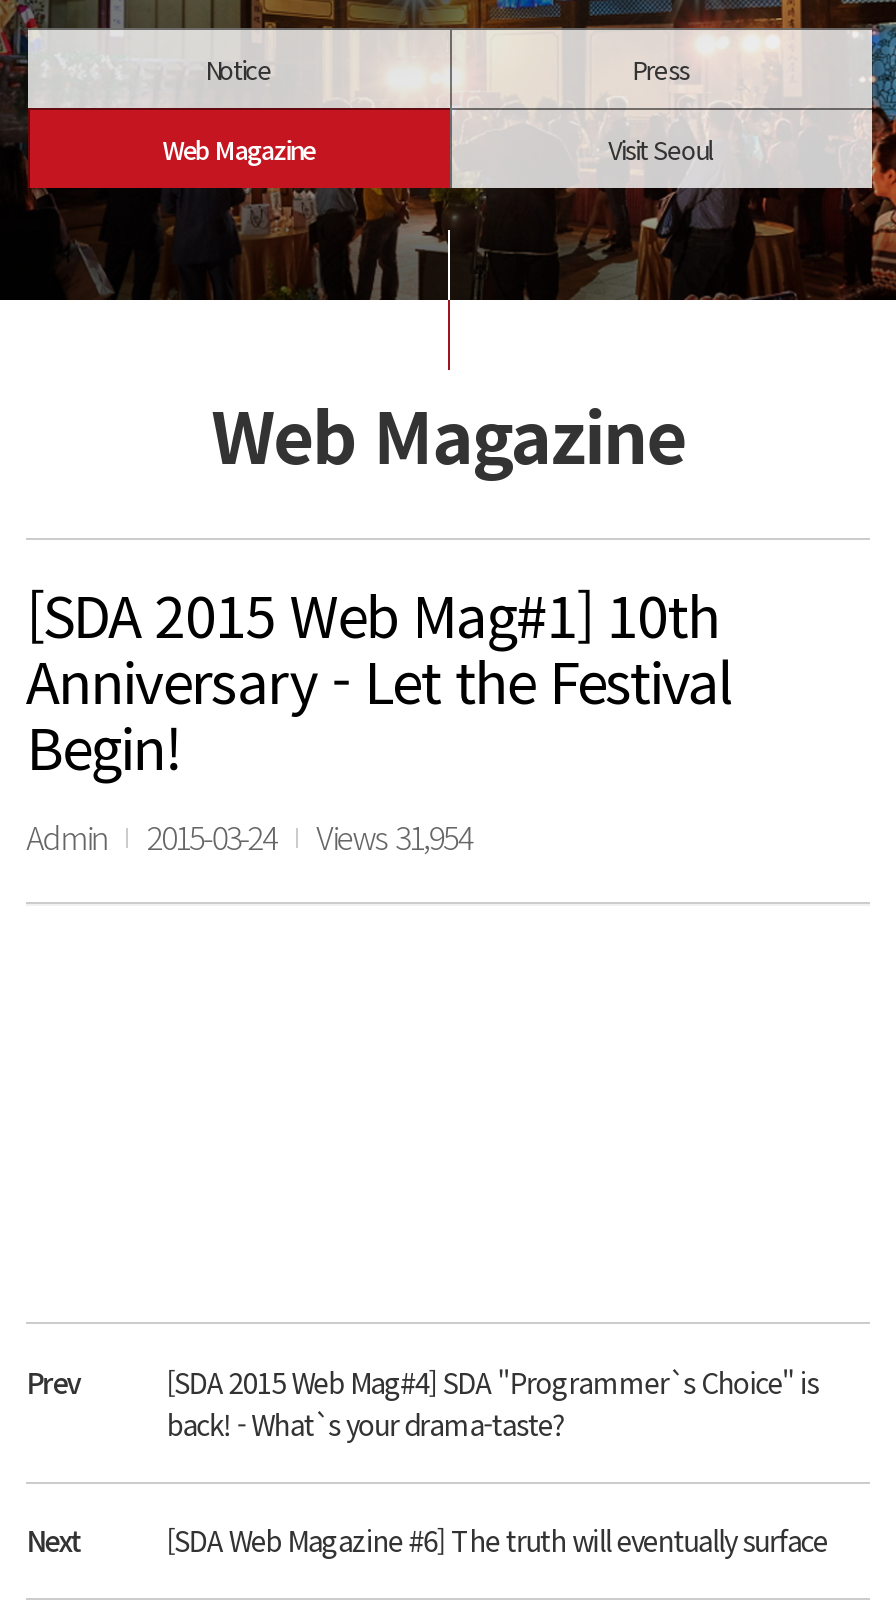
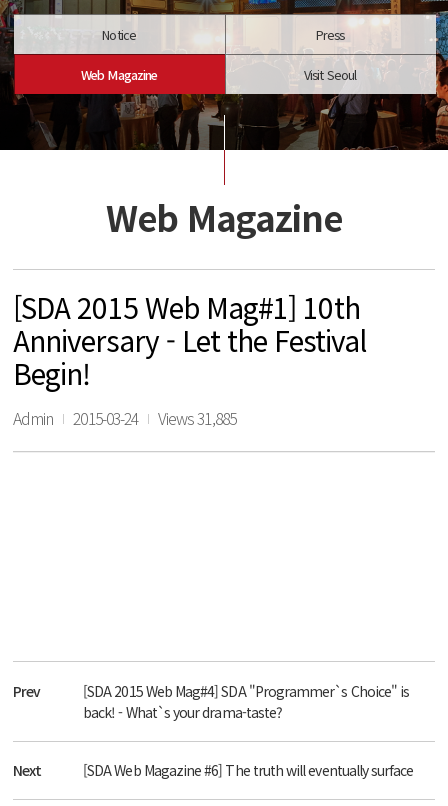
- Admin 2015-03-24 Views 31,954
+ Admin 2015-03-24 Views 31,885
